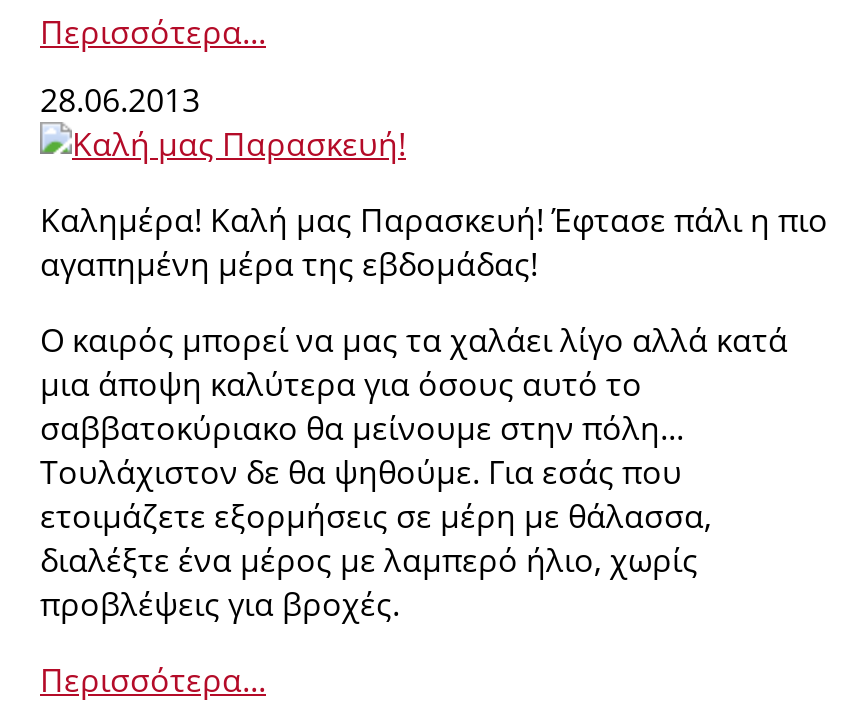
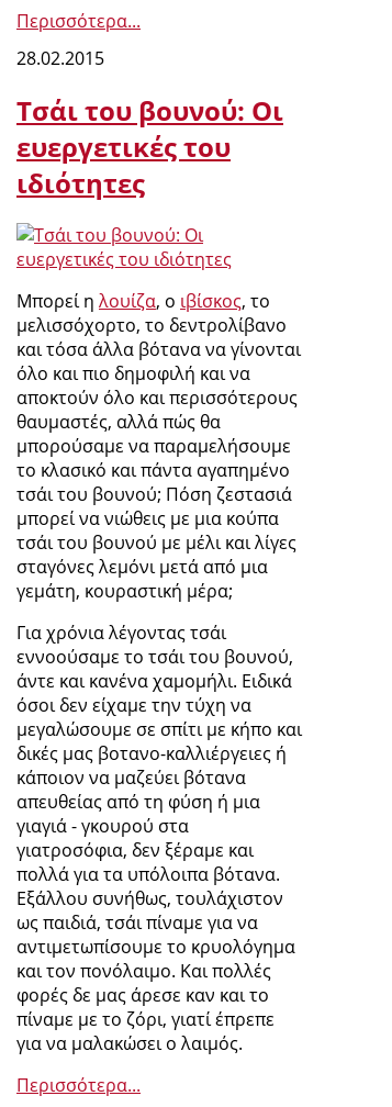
- 28.06.2013
- Καλημέρα! Καλή μας Παρασκευή! Έφτασε πάλι η πιο
- αγαπημένη μέρα της εβδομάδας!
- Ο καιρός μπορεί να μας τα χαλάει λίγο αλλά κατά
- μια άποψη καλύτερα για όσους αυτό το
- σαββατοκύριακο θα μείνουμε στην πόλη...
- Τουλάχιστον δε θα ψηθούμε. Για εσάς που
- ετοιμάζετε εξορμήσεις σε μέρη με θάλασσα,
- διαλέξτε ένα μέρος με λαμπερό ήλιο, χωρίς
- προβλέψεις για βροχές.
+ 28.02.2015
+ Τσάι του βουνού: Οι
+ ευεργετικές του
+ ιδιότητες
+ Μπορεί η λουίζα, ο ιβίσκος, το
+ μελισσόχορτο, το δεντρολίβανο
+ και τόσα άλλα βότανα να γίνονται
+ όλο και πιο δημοφιλή και να
+ αποκτούν όλο και περισσότερους
+ θαυμαστές, αλλά πώς θα
+ μπορούσαμε να παραμελήσουμε
+ το κλασικό και πάντα αγαπημένο
+ τσάι του βουνού; Πόση ζεστασιά
+ μπορεί να νιώθεις με μια κούπα
+ τσάι του βουνού με μέλι και λίγες
+ σταγόνες λεμόνι μετά από μια
+ γεμάτη, κουραστική μέρα;
+ Για χρόνια λέγοντας τσάι
+ εννοούσαμε το τσάι του βουνού,
+ άντε και κανένα χαμομήλι. Ειδικά
+ όσοι δεν είχαμε την τύχη να
+ μεγαλώσουμε σε σπίτι με κήπο και
+ δικές μας βοτανο-καλλιέργειες ή
+ κάποιον να μαζεύει βότανα
+ απευθείας από τη φύση ή μια
+ γιαγιά - γκουρού στα
+ γιατροσόφια, δεν ξέραμε και
+ πολλά για τα υπόλοιπα βότανα.
+ Εξάλλου συνήθως, τουλάχιστον
+ ως παιδιά, τσάι πίναμε για να
+ αντιμετωπίσουμε το κρυολόγημα
+ και τον πονόλαιμο. Και πολλές
+ φορές δε μας άρεσε καν και το
+ πίναμε με το ζόρι, γιατί έπρεπε
+ για να μαλακώσει ο λαιμός.
